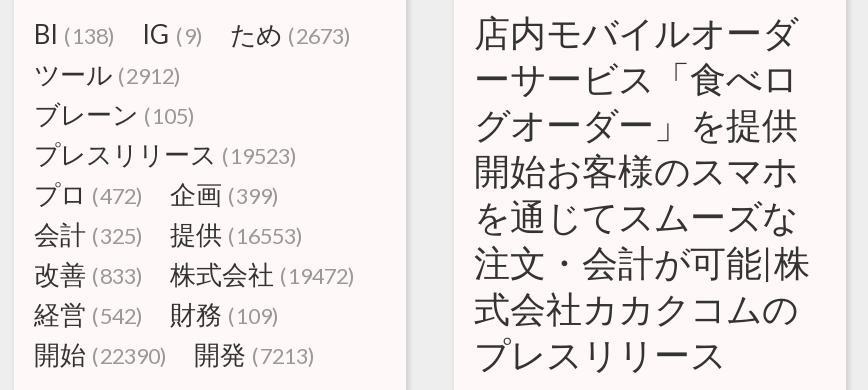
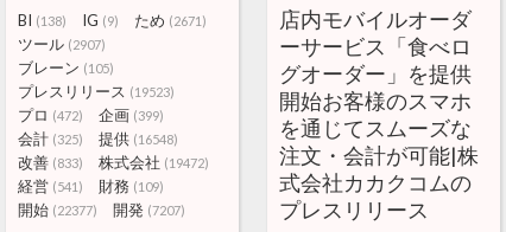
- BI (138) IG (9) ため (2673)
+ BI (138) IG (9) ため (2671)

- ツール (2912)
+ ツール (2907)

- 会計 (325) 提供 (16553)
+ 会計 (325) 提供 (16548)

- 経営 (542) 財務 (109)
+ 経営 (541) 財務 (109)

- 開始 (22390)
+ 開始 (22377)

- 開発 (7213)
+ 開発 (7207)
